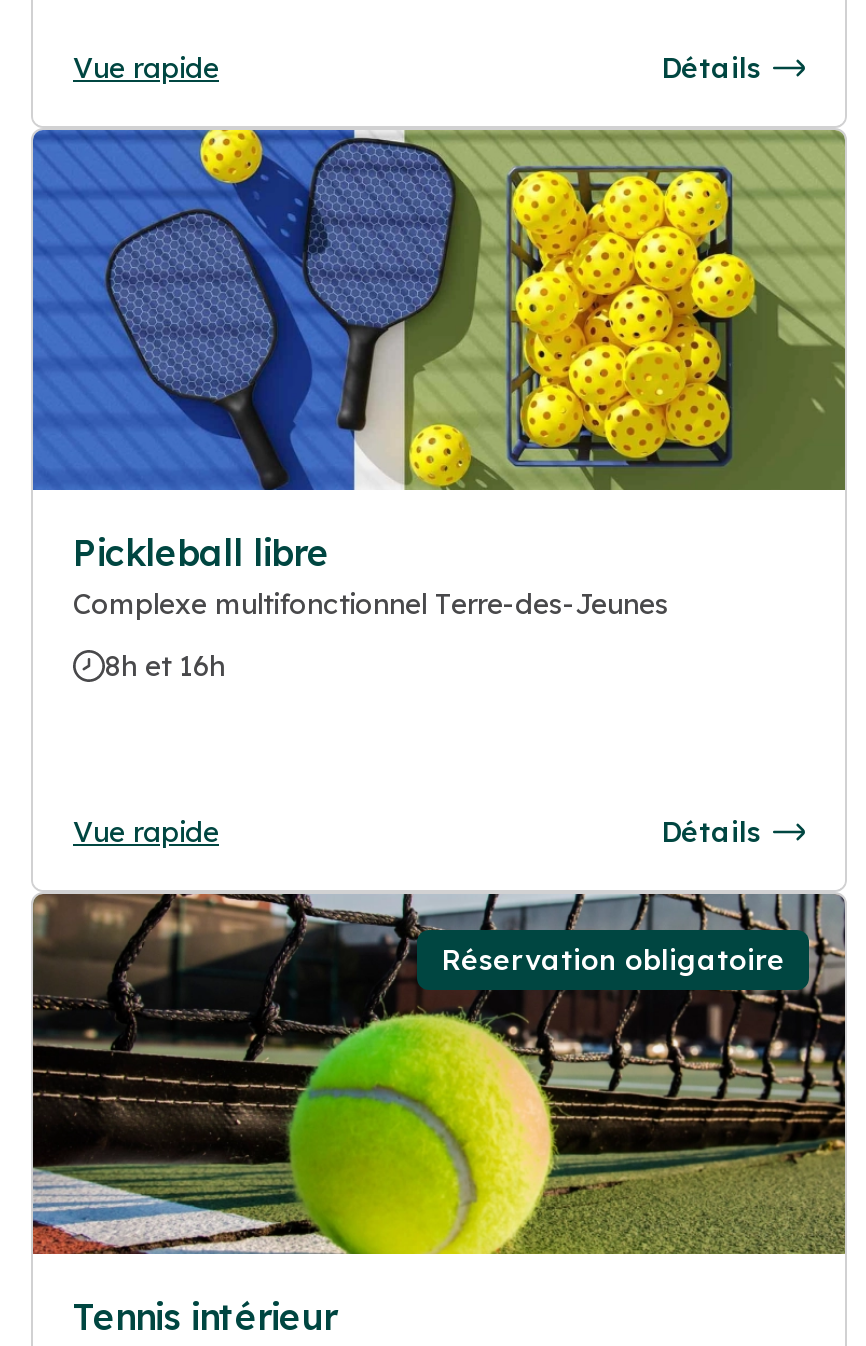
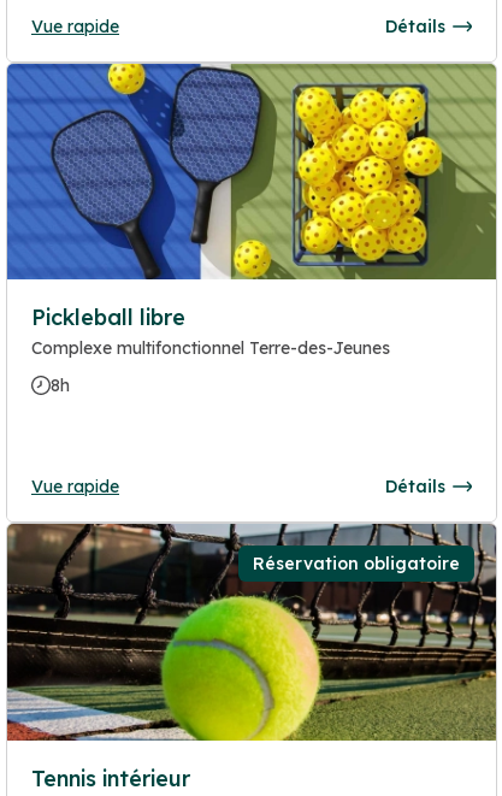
- 8h et 16h
+ 8h
